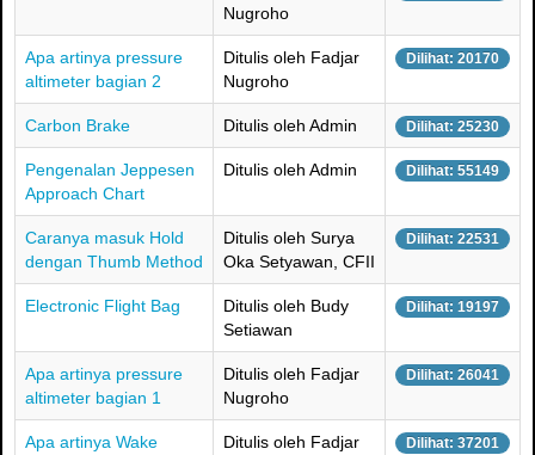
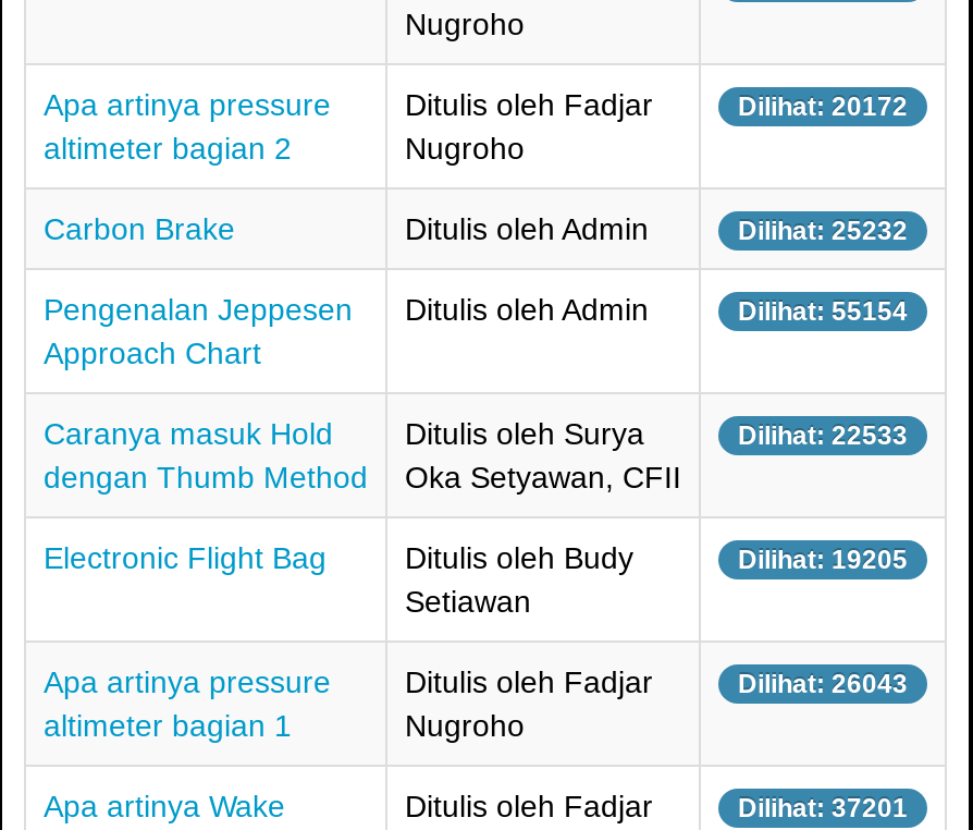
- Dilihat: 20170
+ Dilihat: 20172

- Dilihat: 25230
+ Dilihat: 25232

- Dilihat: 55149
+ Dilihat: 55154

- Dilihat: 22531
+ Dilihat: 22533

- Dilihat: 19197
+ Dilihat: 19205

- Dilihat: 26041
+ Dilihat: 26043
